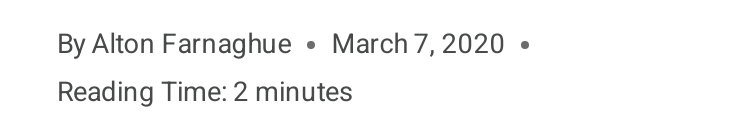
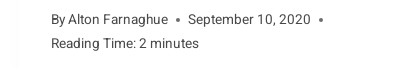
- By Alton Farnaghue March 7, 2020
+ By Alton Farnaghue September 10, 2020
